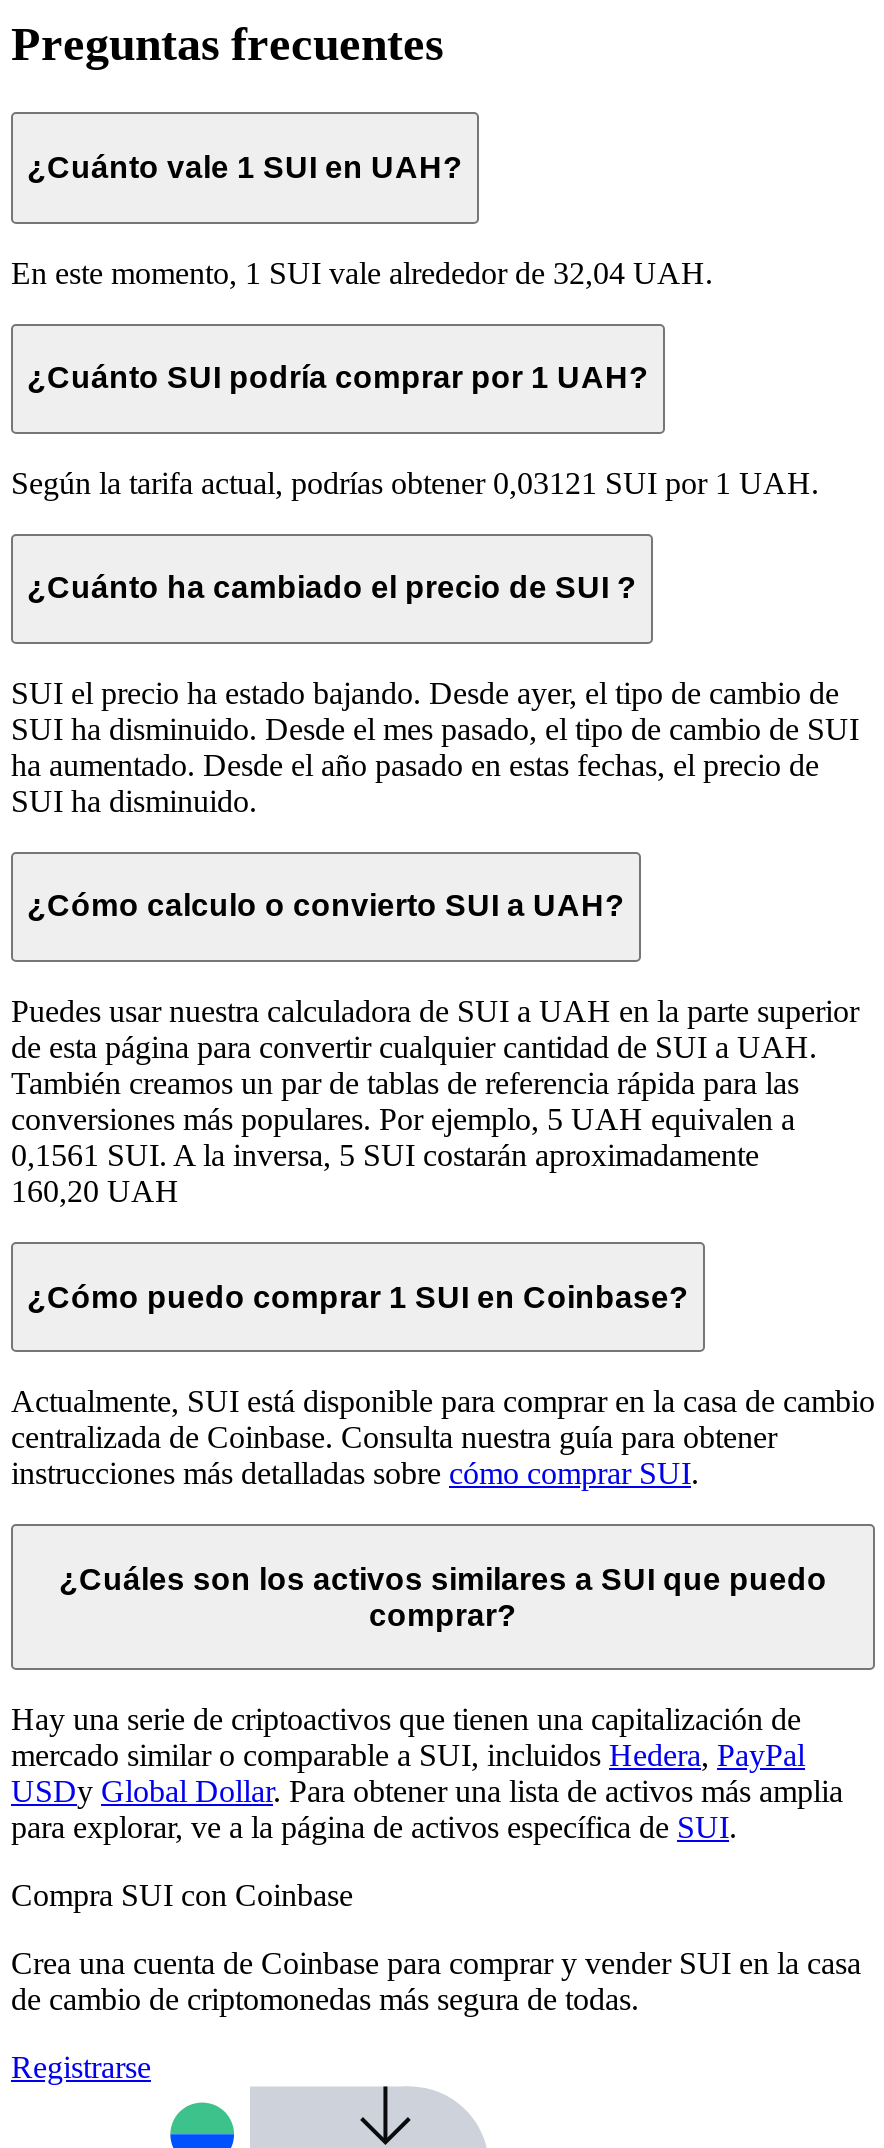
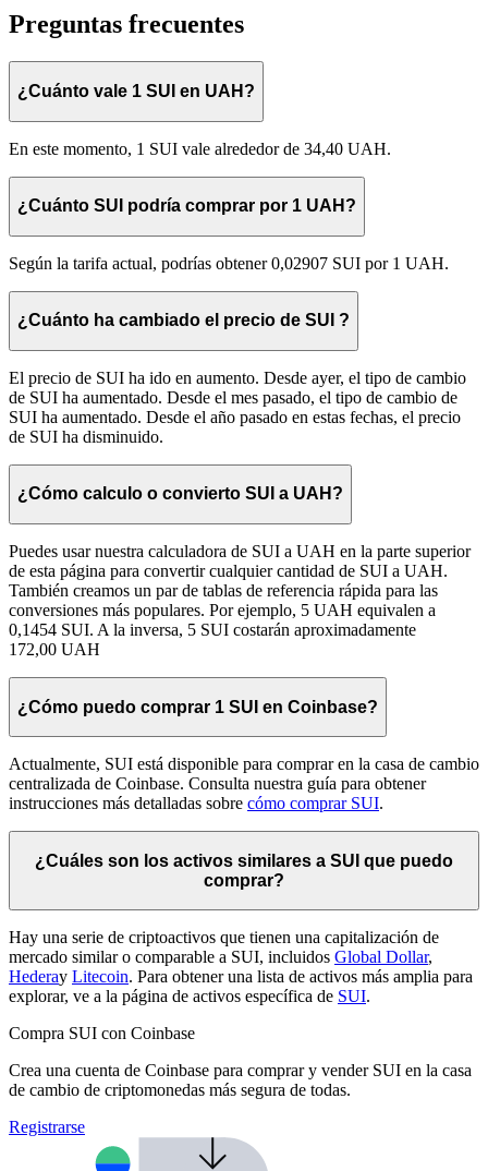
- En este momento, 1 SUI vale alrededor de 32,04 UAH.
+ En este momento, 1 SUI vale alrededor de 34,40 UAH.

- Según la tarifa actual, podrías obtener 0,03121 SUI por 1 UAH.
+ Según la tarifa actual, podrías obtener 0,02907 SUI por 1 UAH.

- SUI el precio ha estado bajando. Desde ayer, el tipo de cambio de
- SUI ha disminuido. Desde el mes pasado, el tipo de cambio de SUI
- ha aumentado. Desde el año pasado en estas fechas, el precio de
- SUI ha disminuido.
+ El precio de SUI ha ido en aumento. Desde ayer, el tipo de cambio
+ de SUI ha aumentado. Desde el mes pasado, el tipo de cambio de
+ SUI ha aumentado. Desde el año pasado en estas fechas, el precio
+ de SUI ha disminuido.

- 0,1561 SUI. A la inversa, 5 SUI costarán aproximadamente
+ 0,1454 SUI. A la inversa, 5 SUI costarán aproximadamente

- 160,20 UAH
+ 172,00 UAH

- mercado similar o comparable a SUI, incluidos Hedera, PayPal
- USDy Global Dollar. Para obtener una lista de activos más amplia
- para explorar, ve a la página de activos específica de SUI.
+ mercado similar o comparable a SUI, incluidos Global Dollar,
+ Hederay Litecoin. Para obtener una lista de activos más amplia para
+ explorar, ve a la página de activos específica de SUI.
